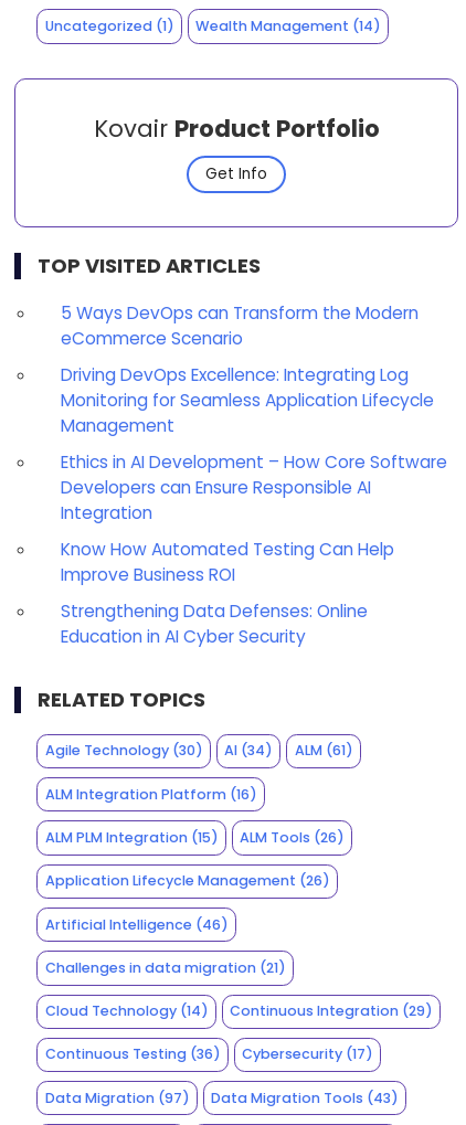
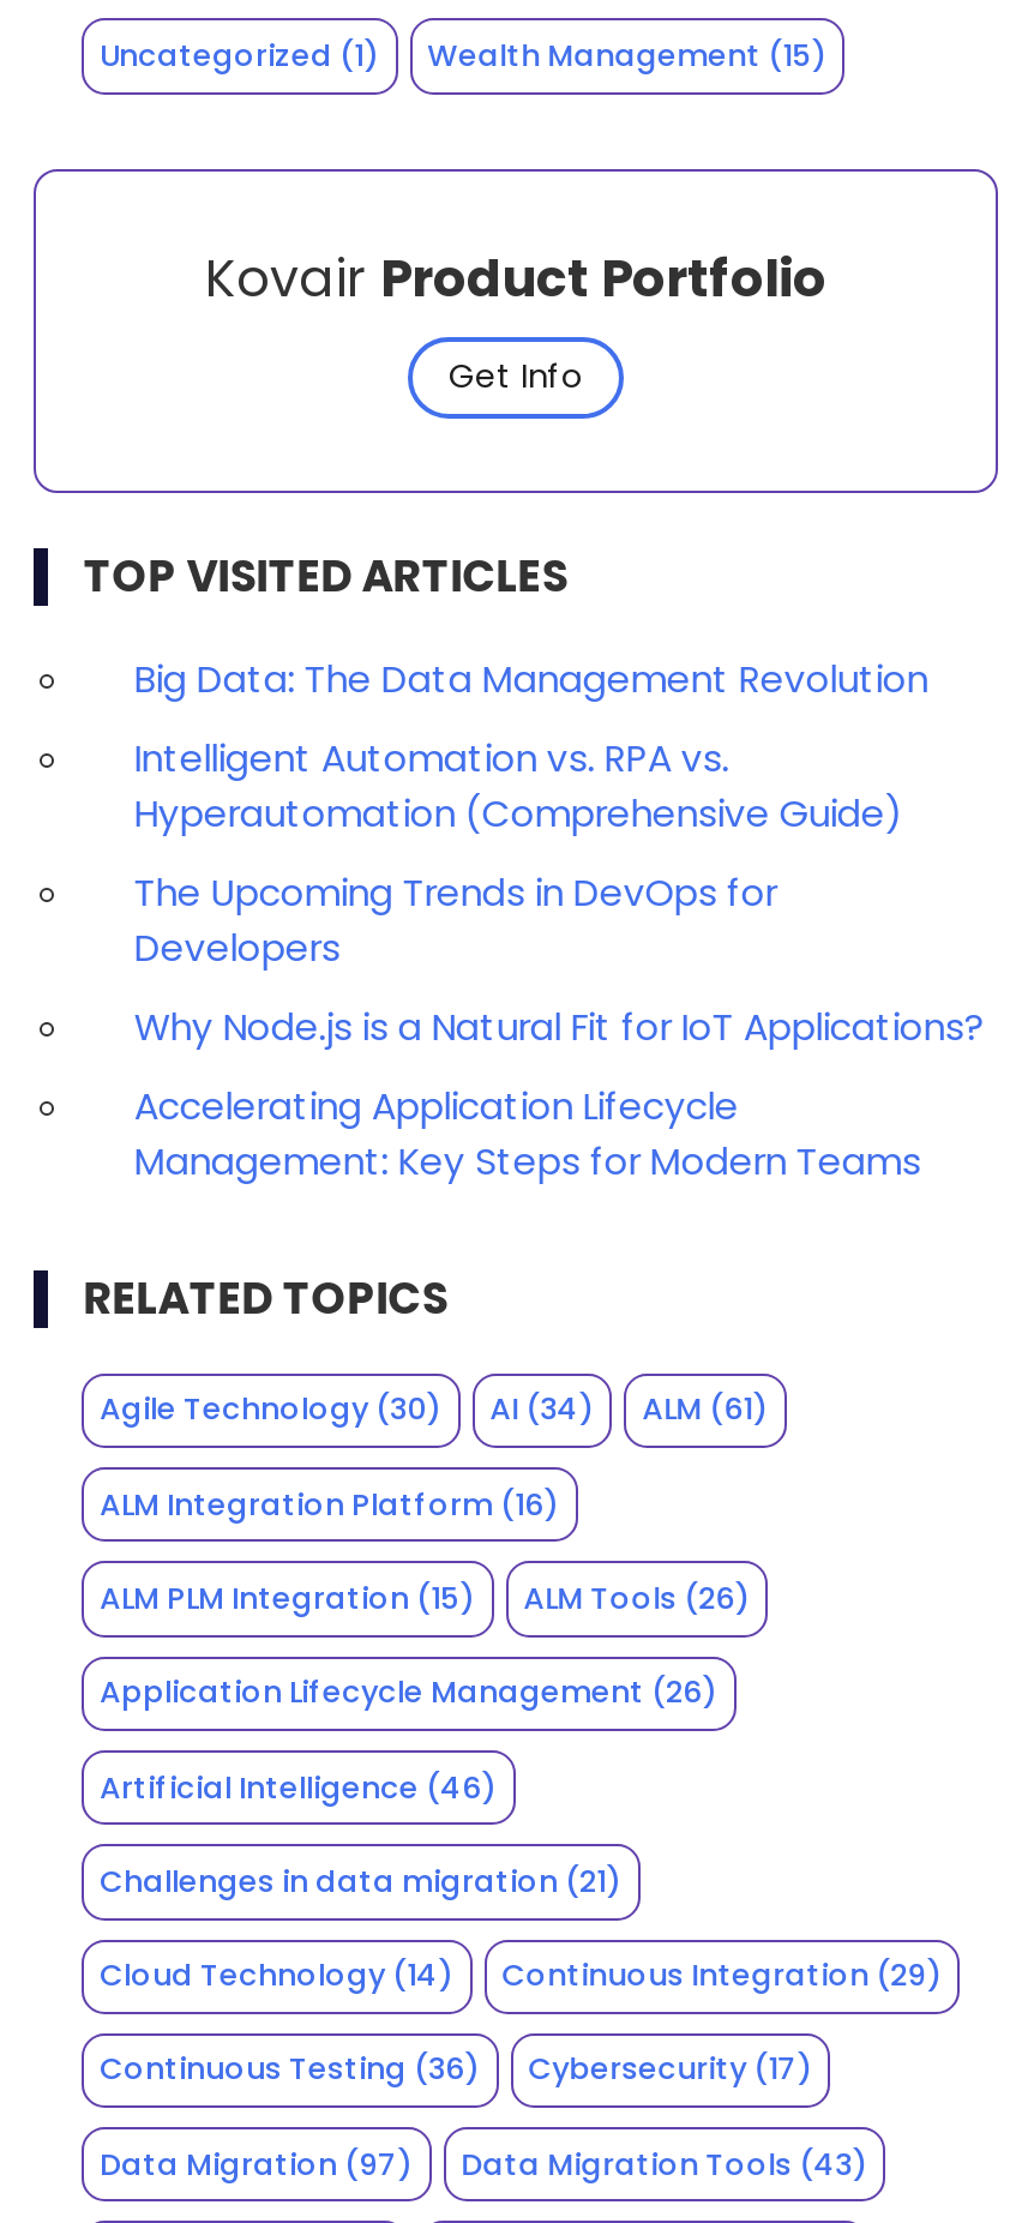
- Wealth Management (14)
+ Wealth Management (15)

- 5 Ways DevOps can Transform the Modern
- eCommerce Scenario
+ Big Data: The Data Management Revolution

- Driving DevOps Excellence: Integrating Log
- Monitoring for Seamless Application Lifecycle
- Management
+ Intelligent Automation vs. RPA vs.
+ Hyperautomation (Comprehensive Guide)

- Ethics in AI Development – How Core Software
- Developers can Ensure Responsible AI
- Integration
+ The Upcoming Trends in DevOps for
+ Developers

- Know How Automated Testing Can Help
- Improve Business ROI
+ Why Node.js is a Natural Fit for IoT Applications?

- Strengthening Data Defenses: Online
- Education in AI Cyber Security
+ Accelerating Application Lifecycle
+ Management: Key Steps for Modern Teams
